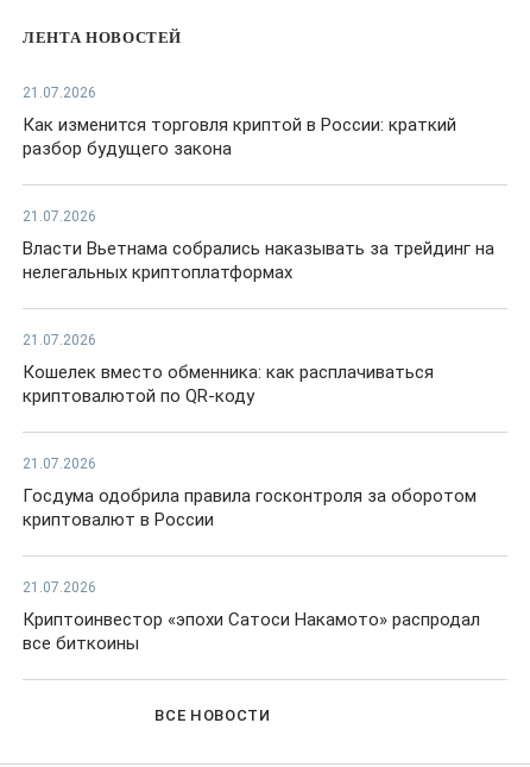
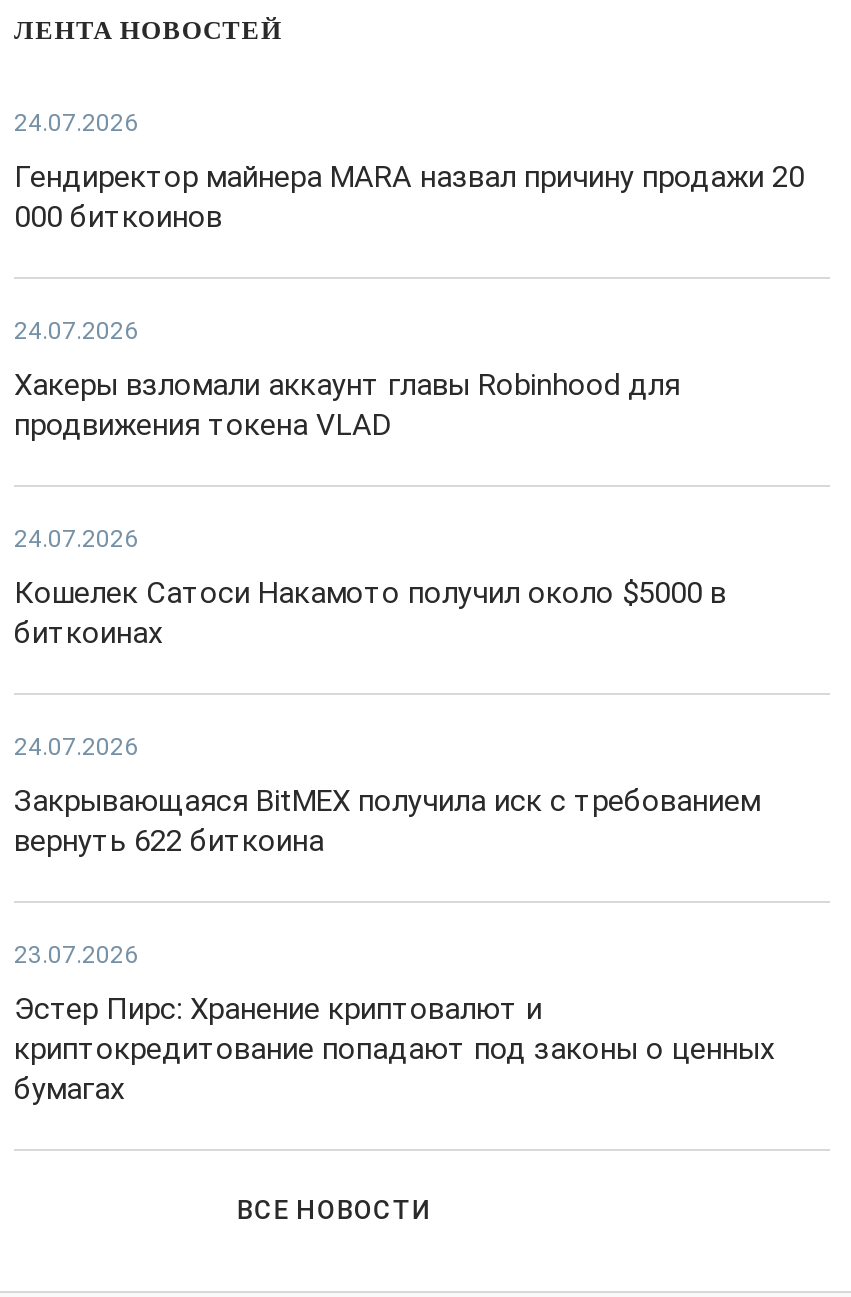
- 21.07.2026
+ 24.07.2026

- Как изменится торговля криптой в России: краткий
- разбор будущего закона
+ Гендиректор майнера MARA назвал причину продажи 20
+ 000 биткоинов

- 21.07.2026
+ 24.07.2026

- Власти Вьетнама собрались наказывать за трейдинг на
- нелегальных криптоплатформах
+ Хакеры взломали аккаунт главы Robinhood для
+ продвижения токена VLAD

- 21.07.2026
+ 24.07.2026

- Кошелек вместо обменника: как расплачиваться
- криптовалютой по QR-коду
+ Кошелек Сатоси Накамото получил около $5000 в
+ биткоинах

- 21.07.2026
+ 24.07.2026

- Госдума одобрила правила госконтроля за оборотом
- криптовалют в России
+ Закрывающаяся BitMEX получила иск с требованием
+ вернуть 622 биткоина

- 21.07.2026
+ 23.07.2026

- Криптоинвестор «эпохи Сатоси Накамото» распродал
- все биткоины
+ Эстер Пирс: Хранение криптовалют и
+ криптокредитование попадают под законы о ценных
+ бумагах
